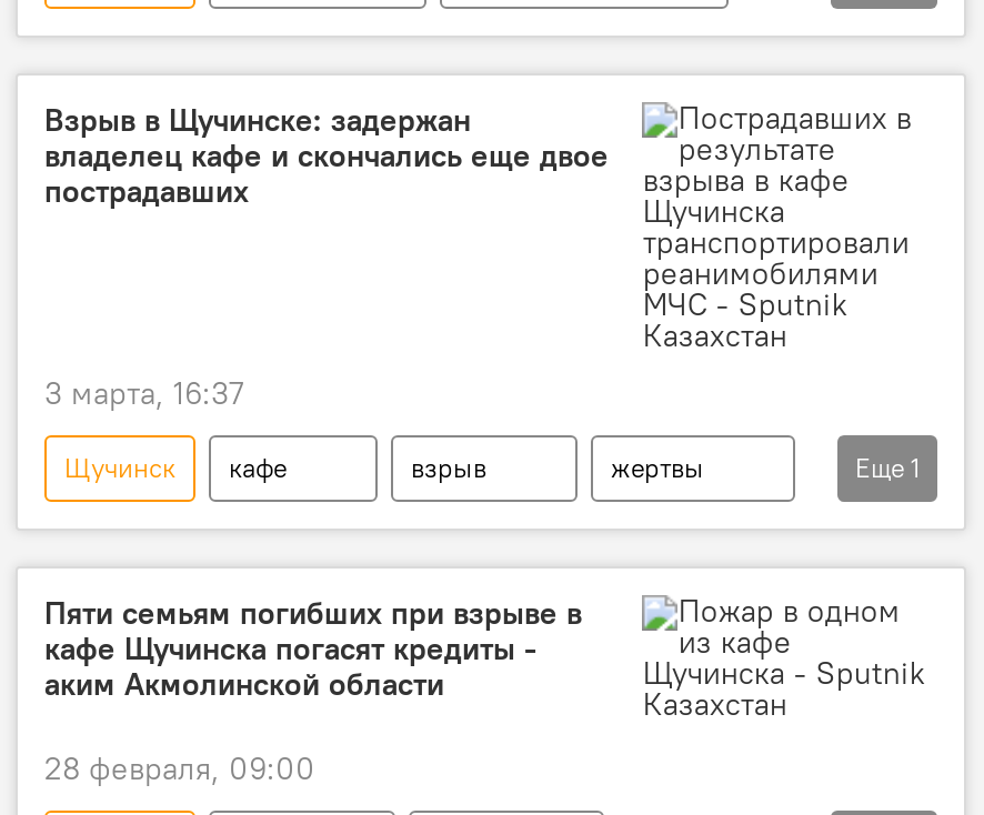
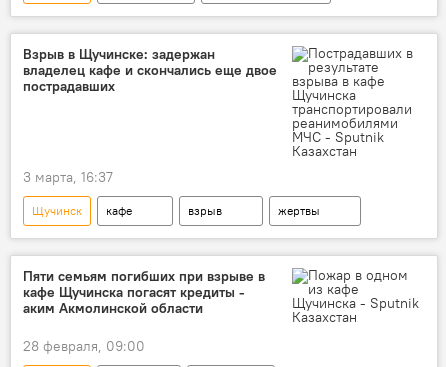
- Еще 1
